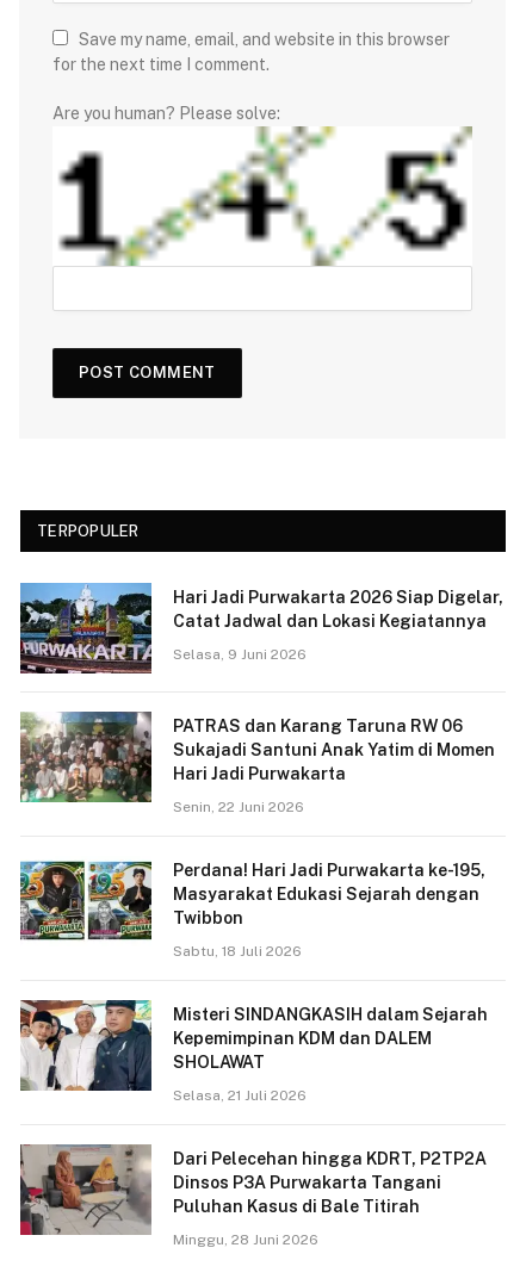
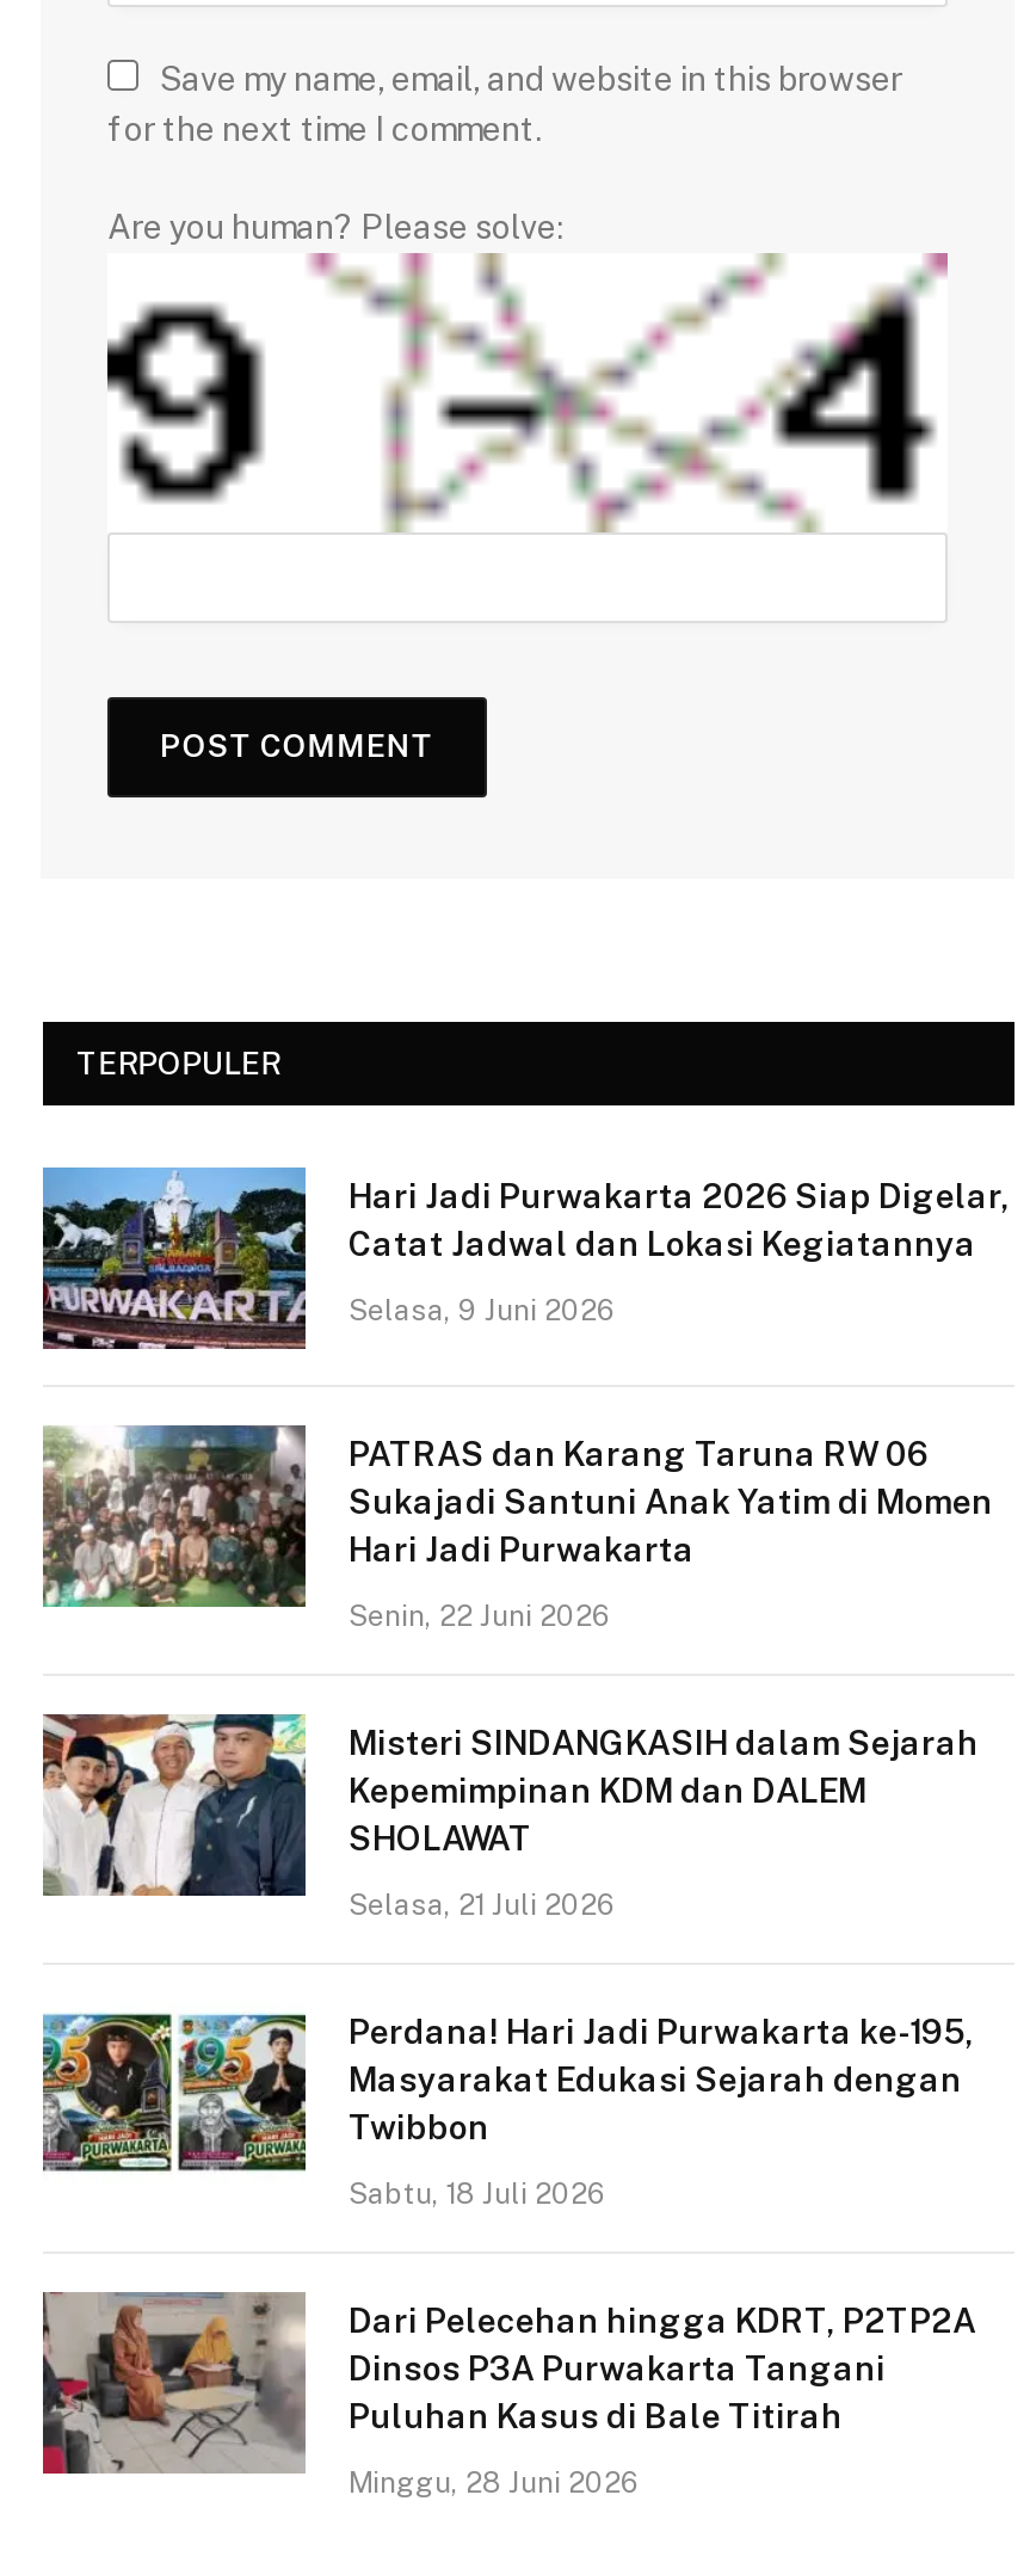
- [image]
+ [image]

moved down: [image] | Perdana! Hari Jadi Purwakarta ke-195, | Masyarakat Edukasi Sejarah dengan | Twibbon | Sabtu, 18 Juli 2026

moved up: [image] | Misteri SINDANGKASIH dalam Sejarah | Kepemimpinan KDM dan DALEM | SHOLAWAT | Selasa, 21 Juli 2026
